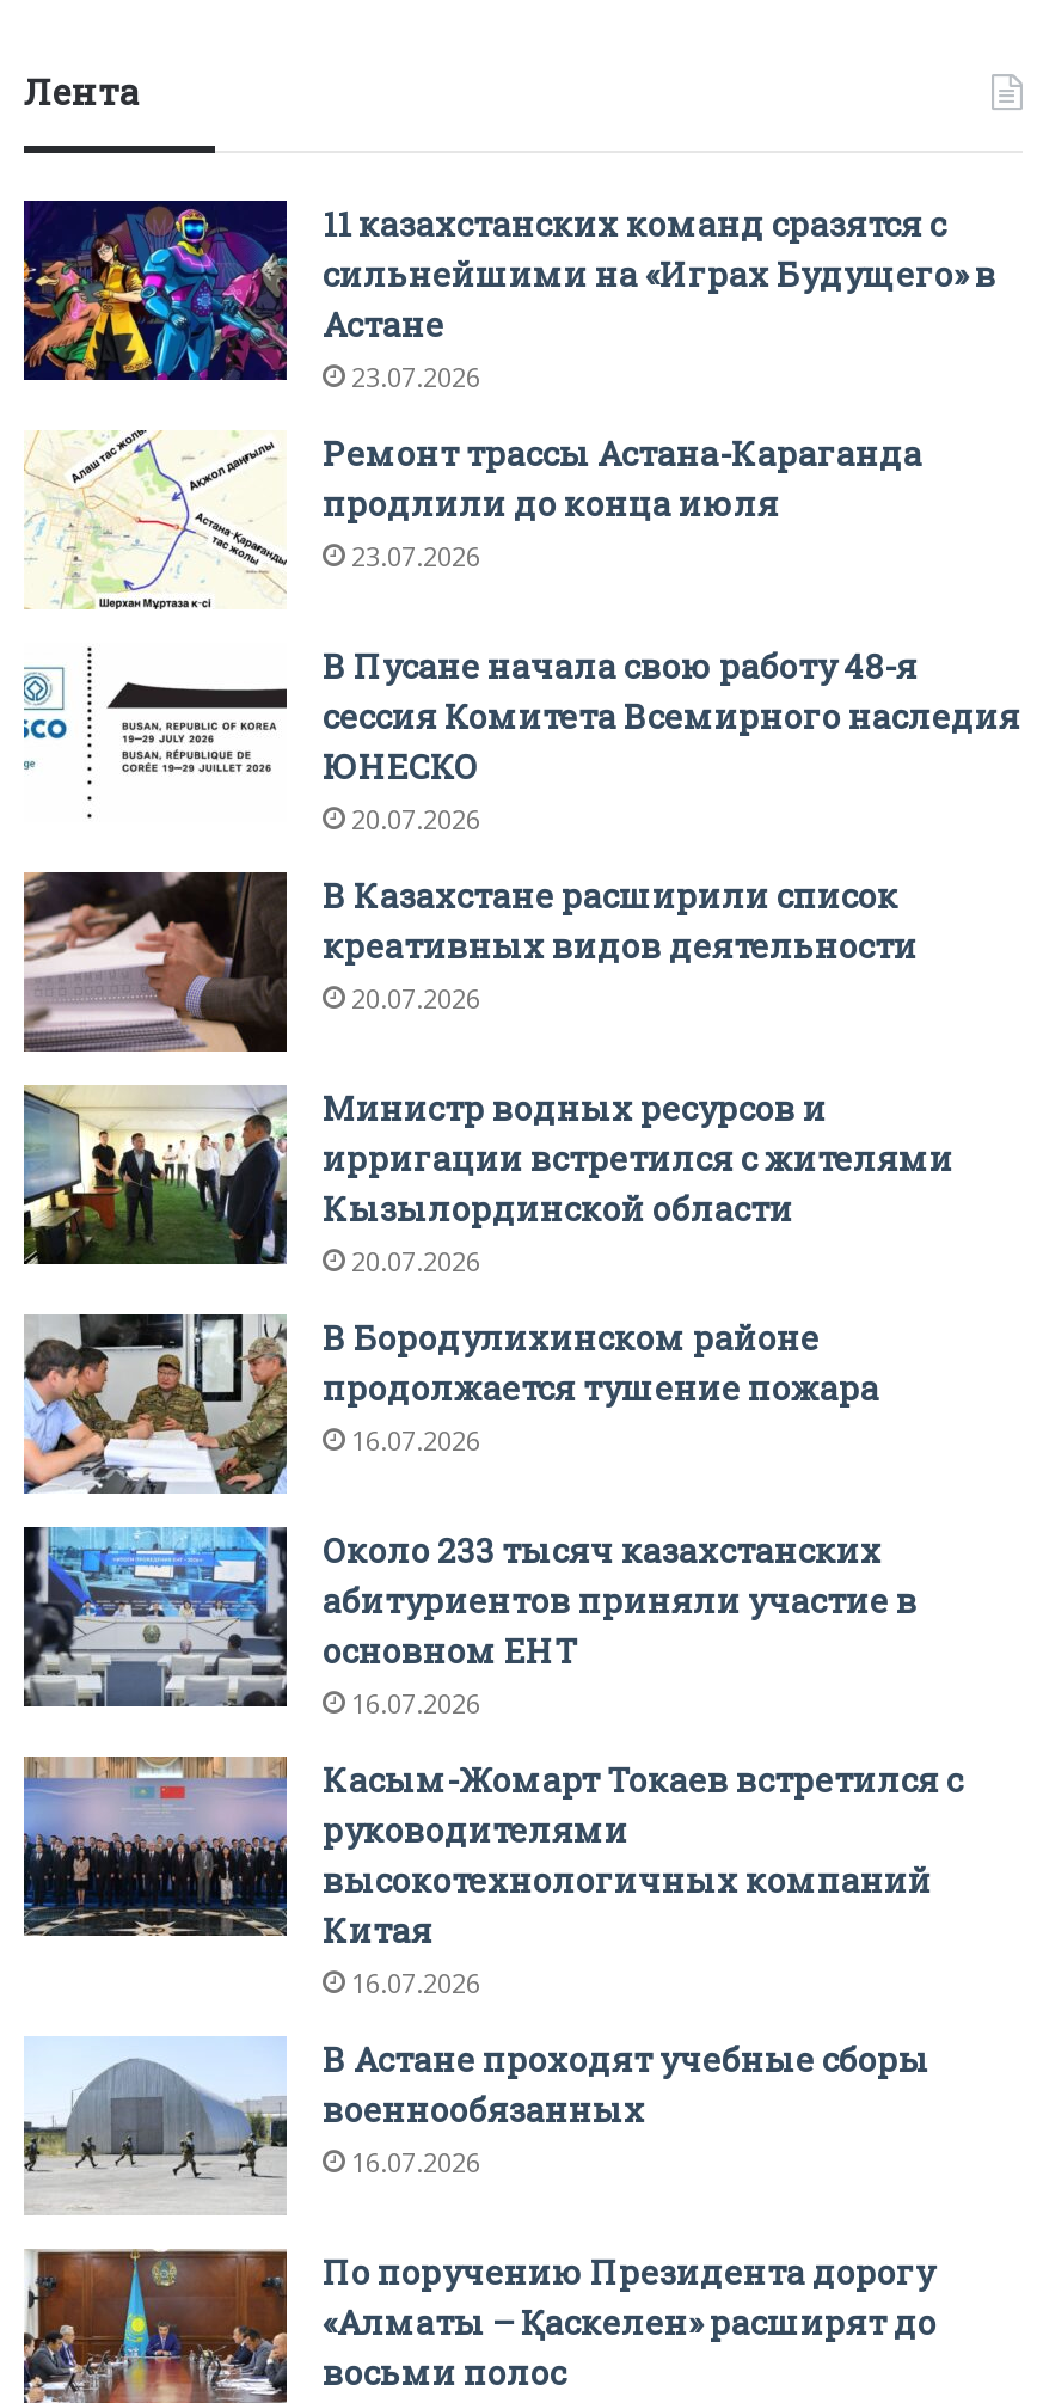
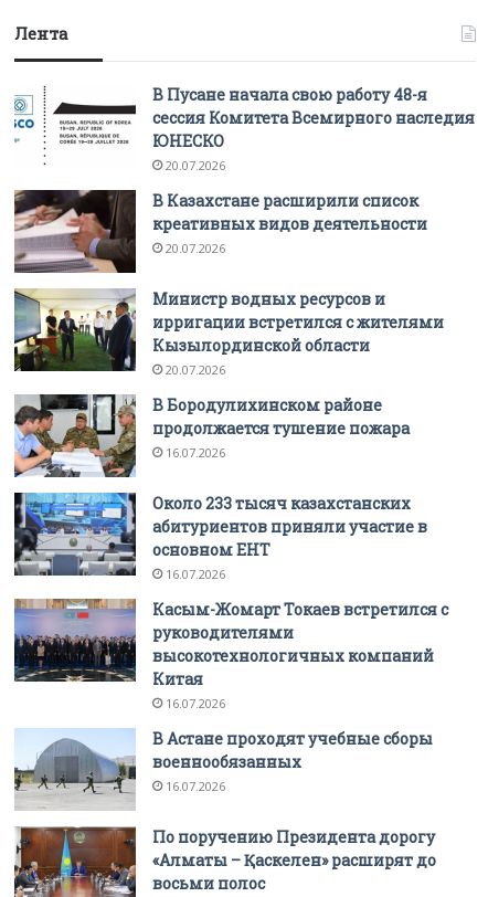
- [image]
- 11 казахстанских команд сразятся с
- сильнейшими на «Играх Будущего» в
- Астане
- 23.07.2026
- Ремонт трассы Астана-Караганда
- продлили до конца июля
- 23.07.2026

- [image]
